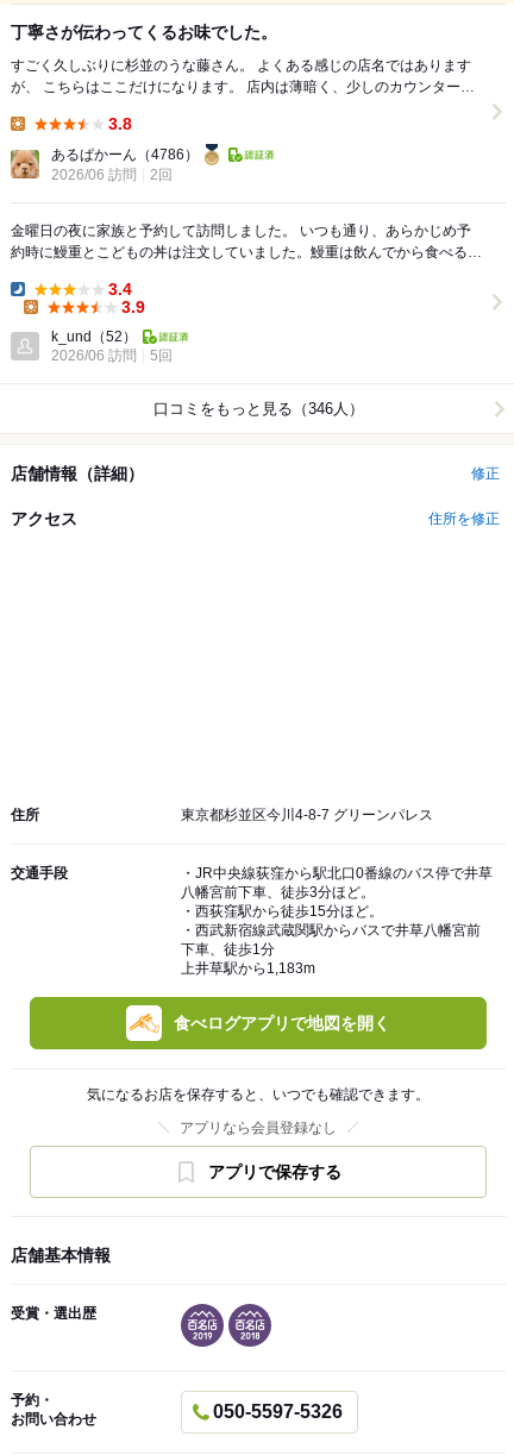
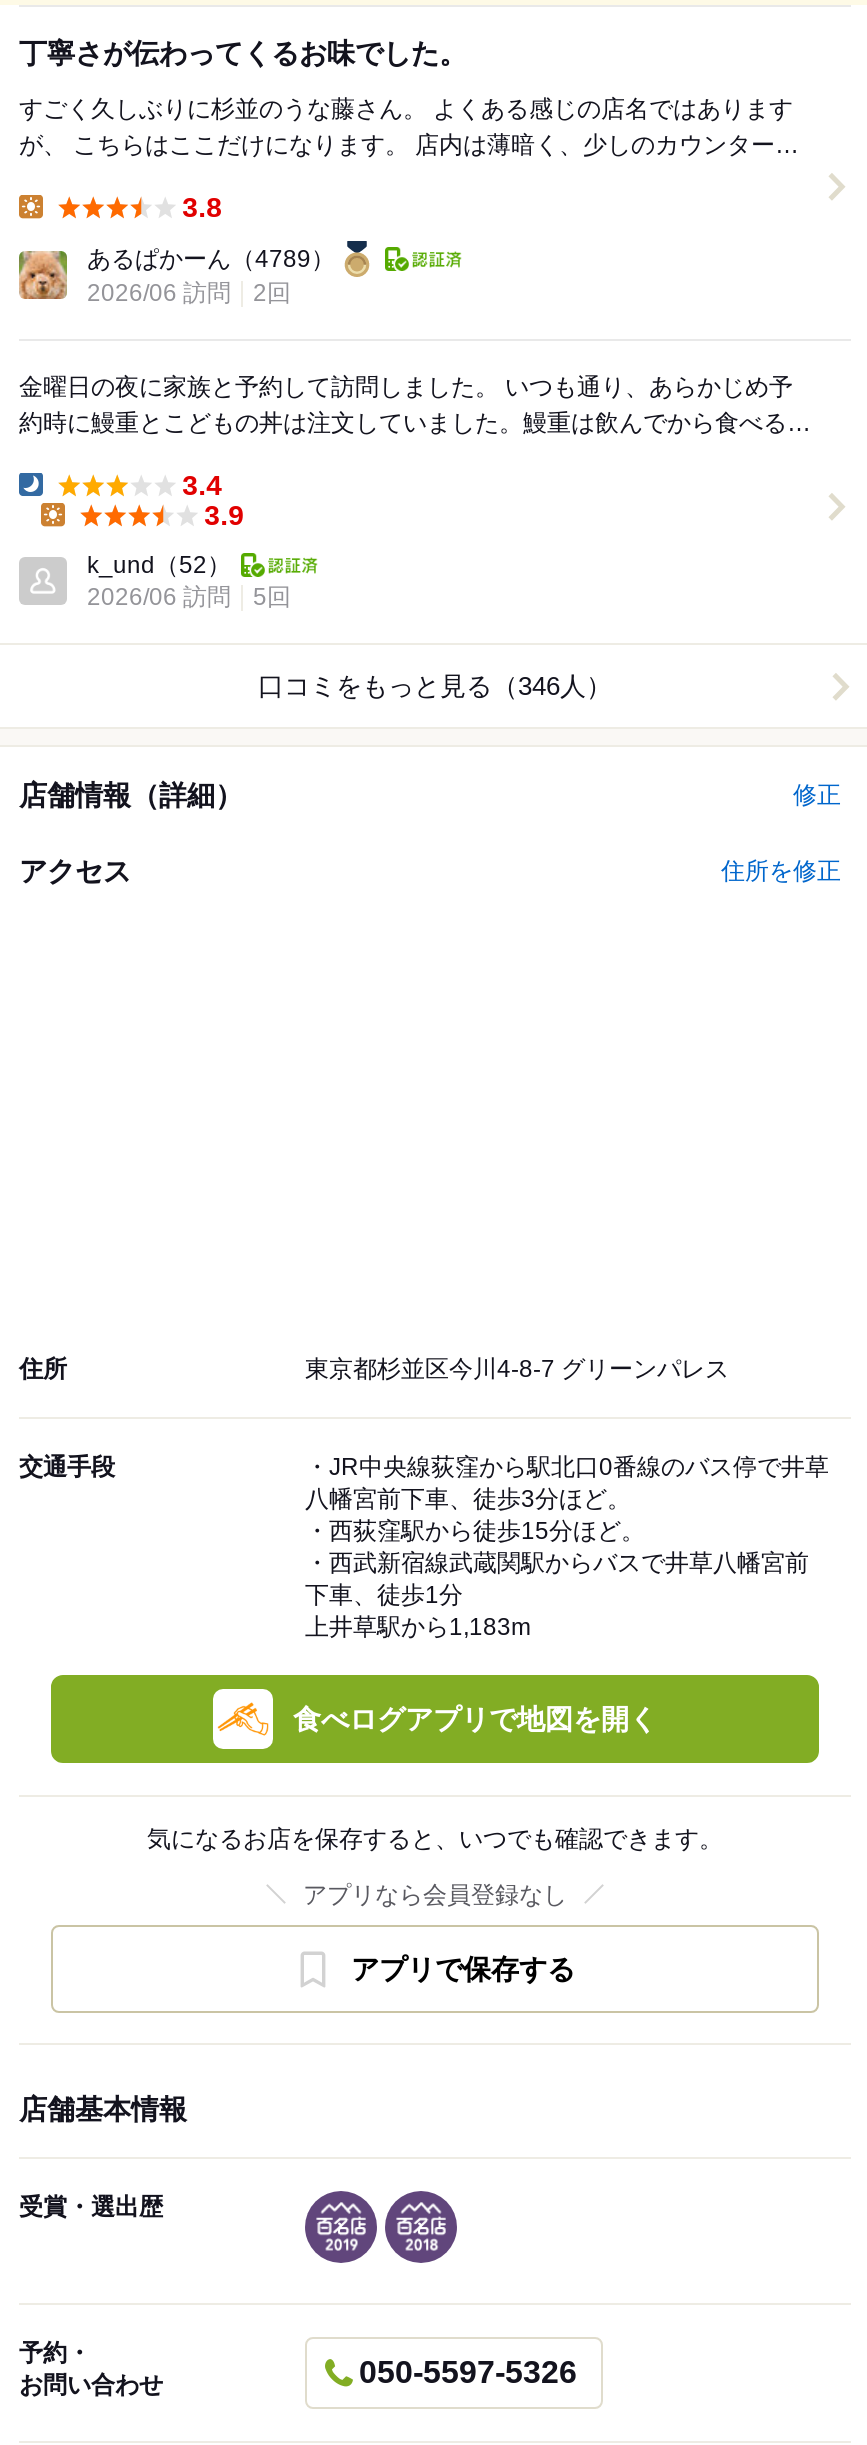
- あるぱかーん（4786）
+ あるぱかーん（4789）
